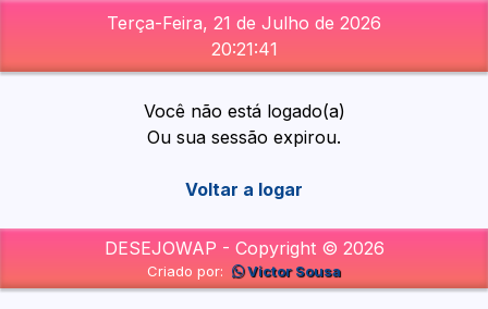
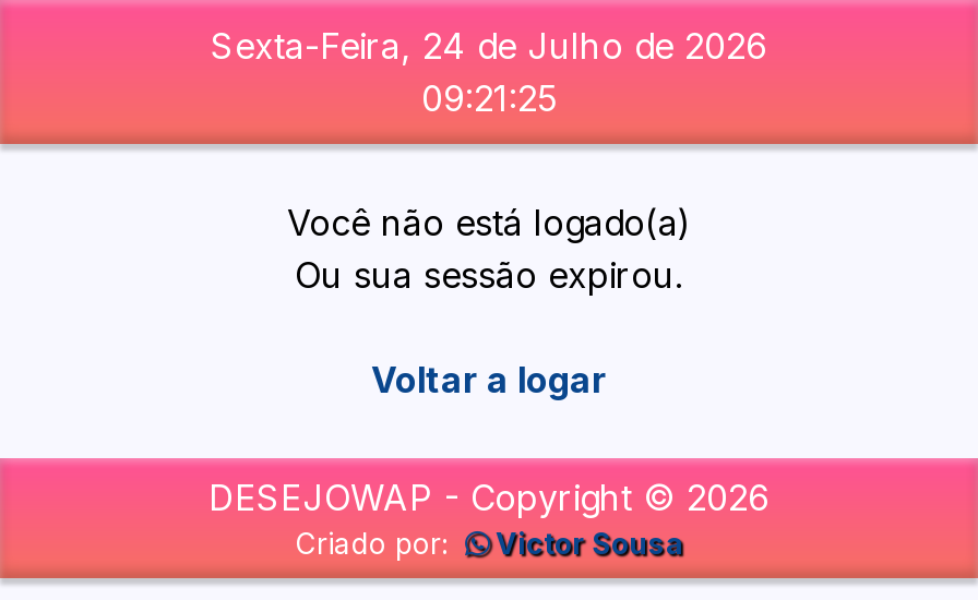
- Terça-Feira, 21 de Julho de 2026
+ Sexta-Feira, 24 de Julho de 2026

- 20:21:41
+ 09:21:25
